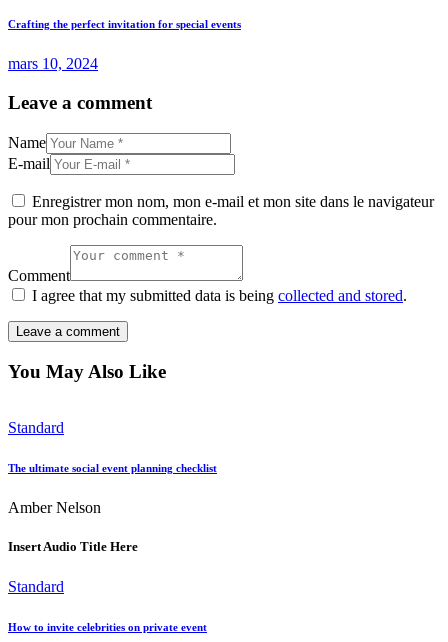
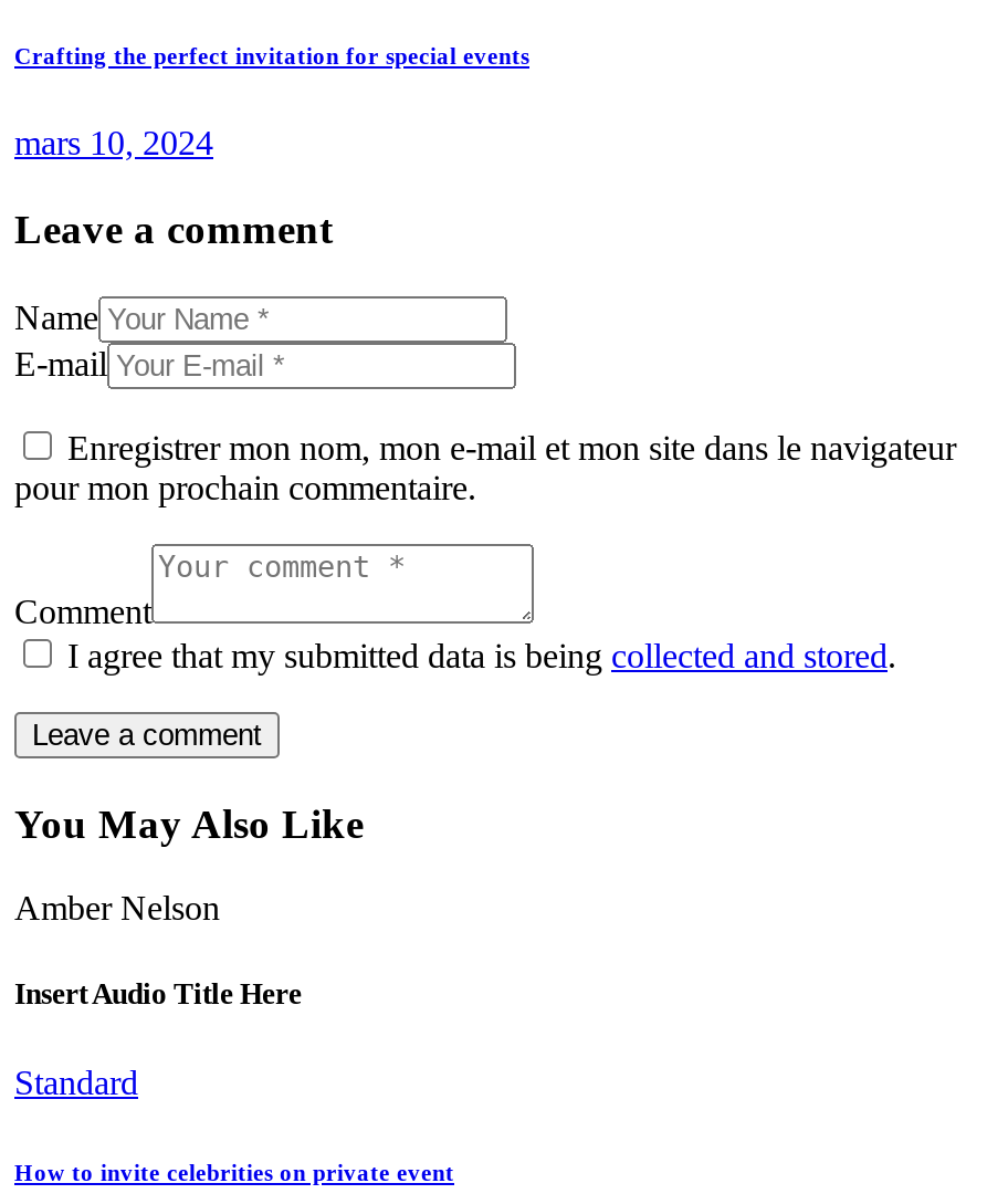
- Standard
- The ultimate social event planning checklist
